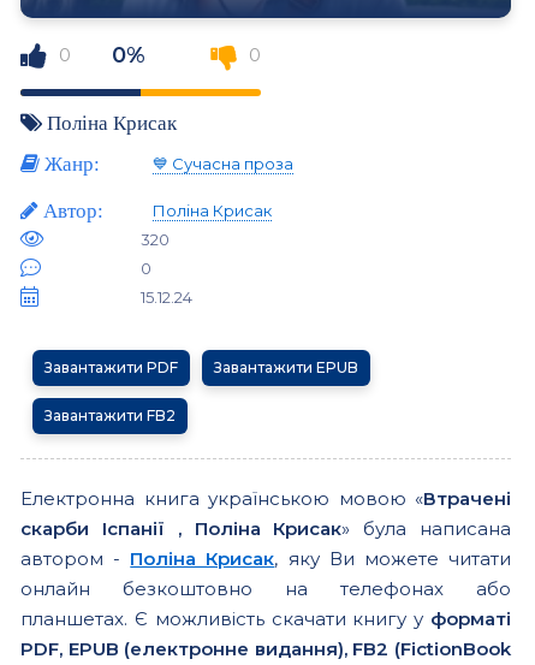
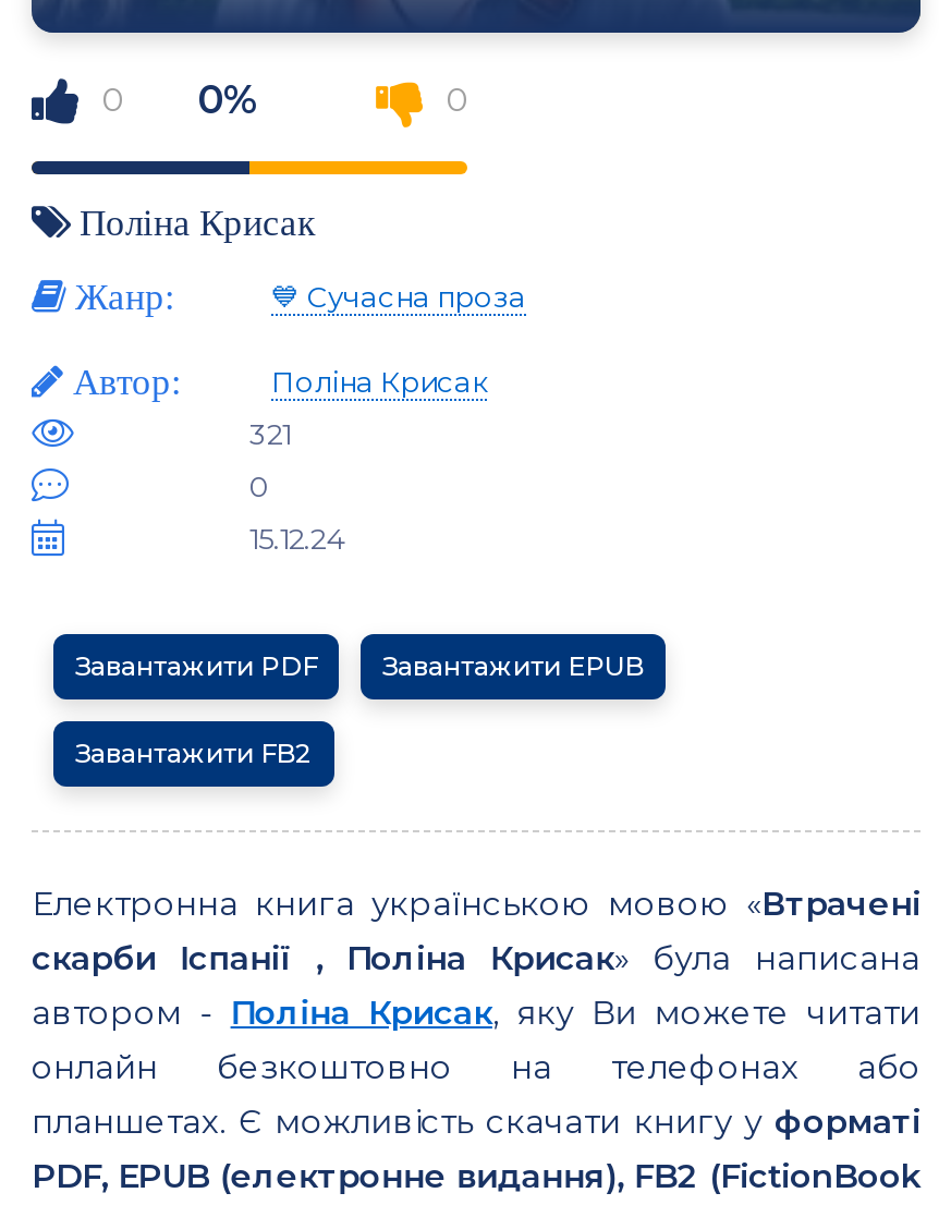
- 320
+ 321
